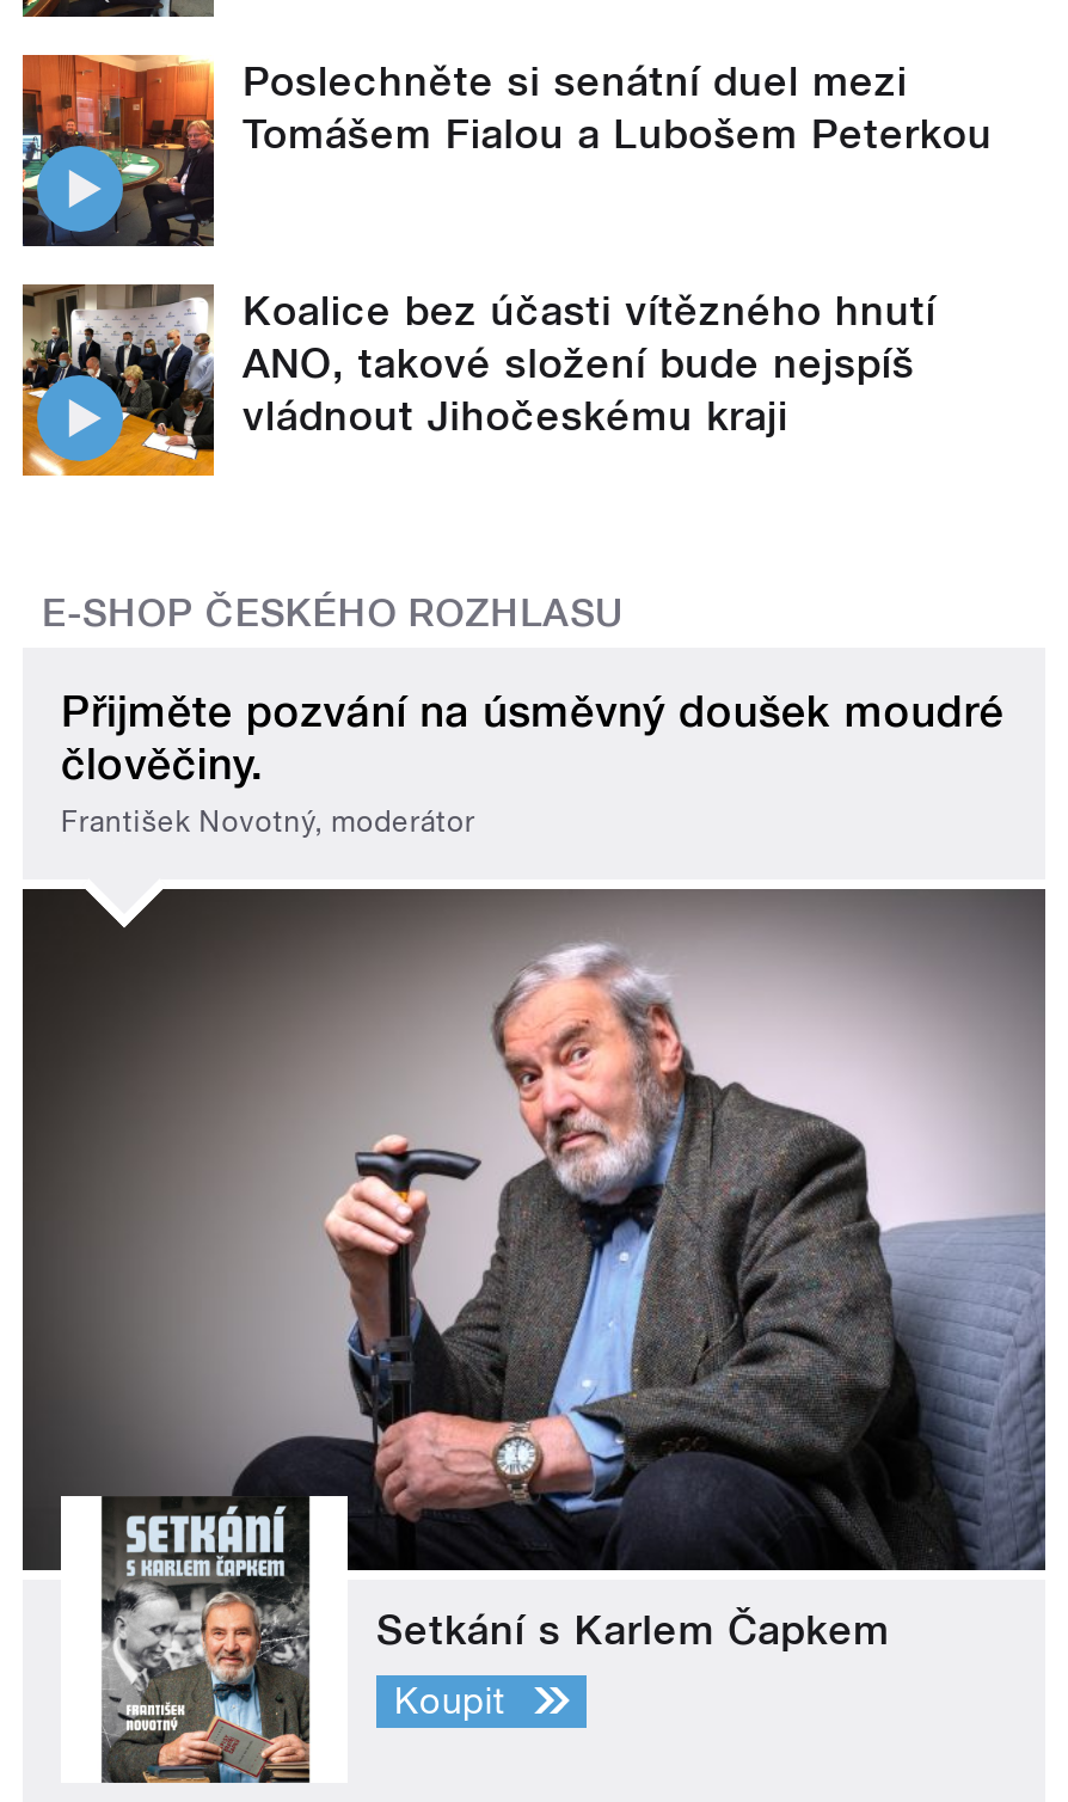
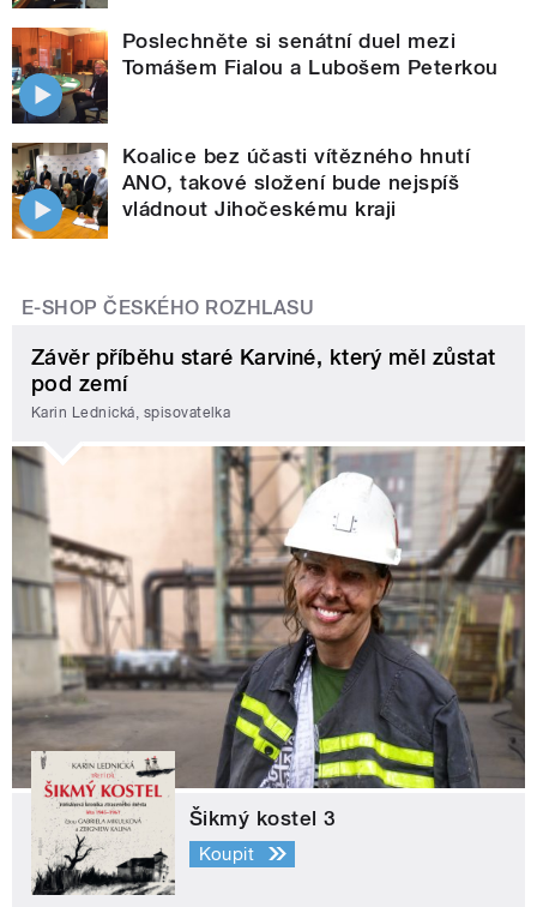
- Přijměte pozvání na úsměvný doušek moudré
- člověčiny.
- František Novotný, moderátor
+ Závěr příběhu staré Karviné, který měl zůstat
+ pod zemí
+ Karin Lednická, spisovatelka

- [image]
- Setkání s Karlem Čapkem
+ [image]
+ Šikmý kostel 3
